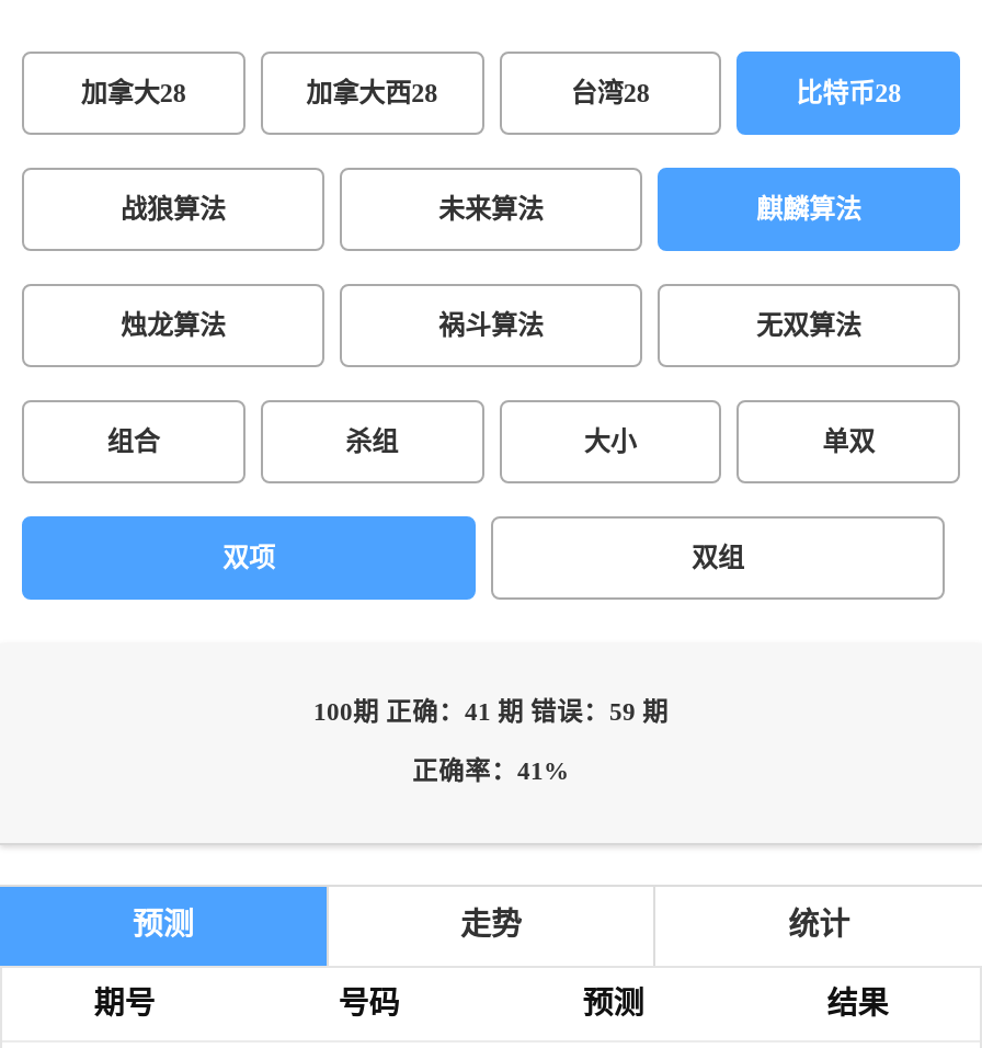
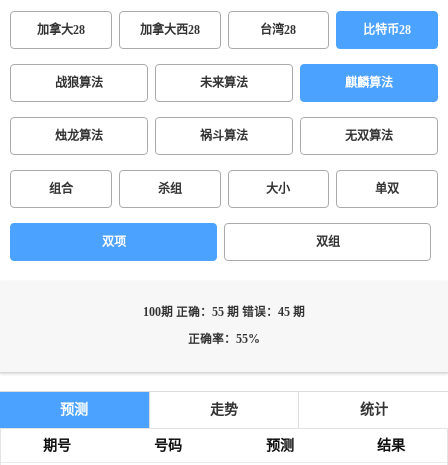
- 100期 正确：41 期 错误：59 期
+ 100期 正确：55 期 错误：45 期

- 正确率：41%
+ 正确率：55%
